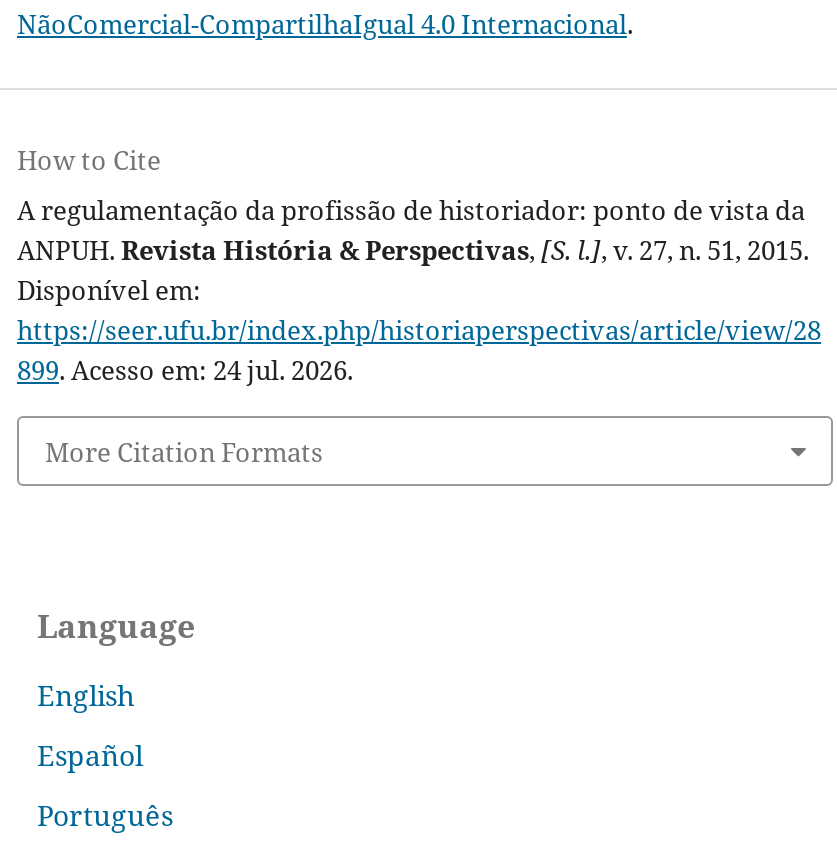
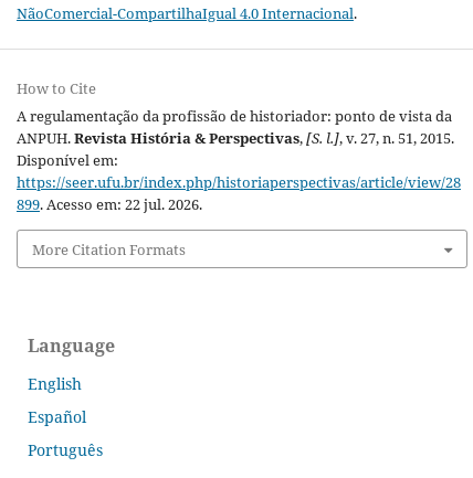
- 899. Acesso em: 24 jul. 2026.
+ 899. Acesso em: 22 jul. 2026.
